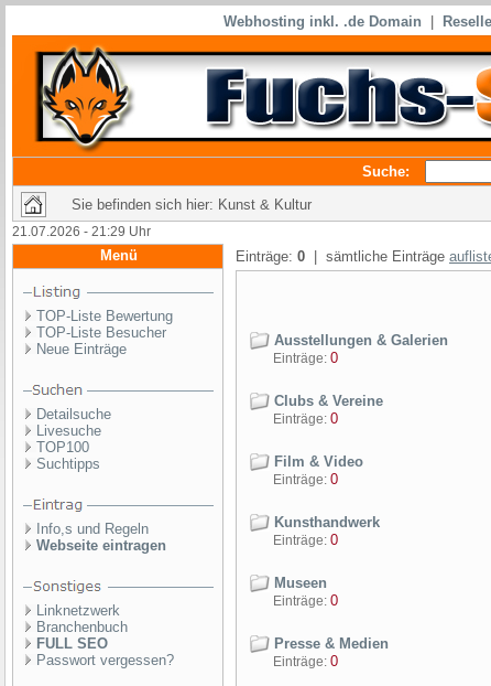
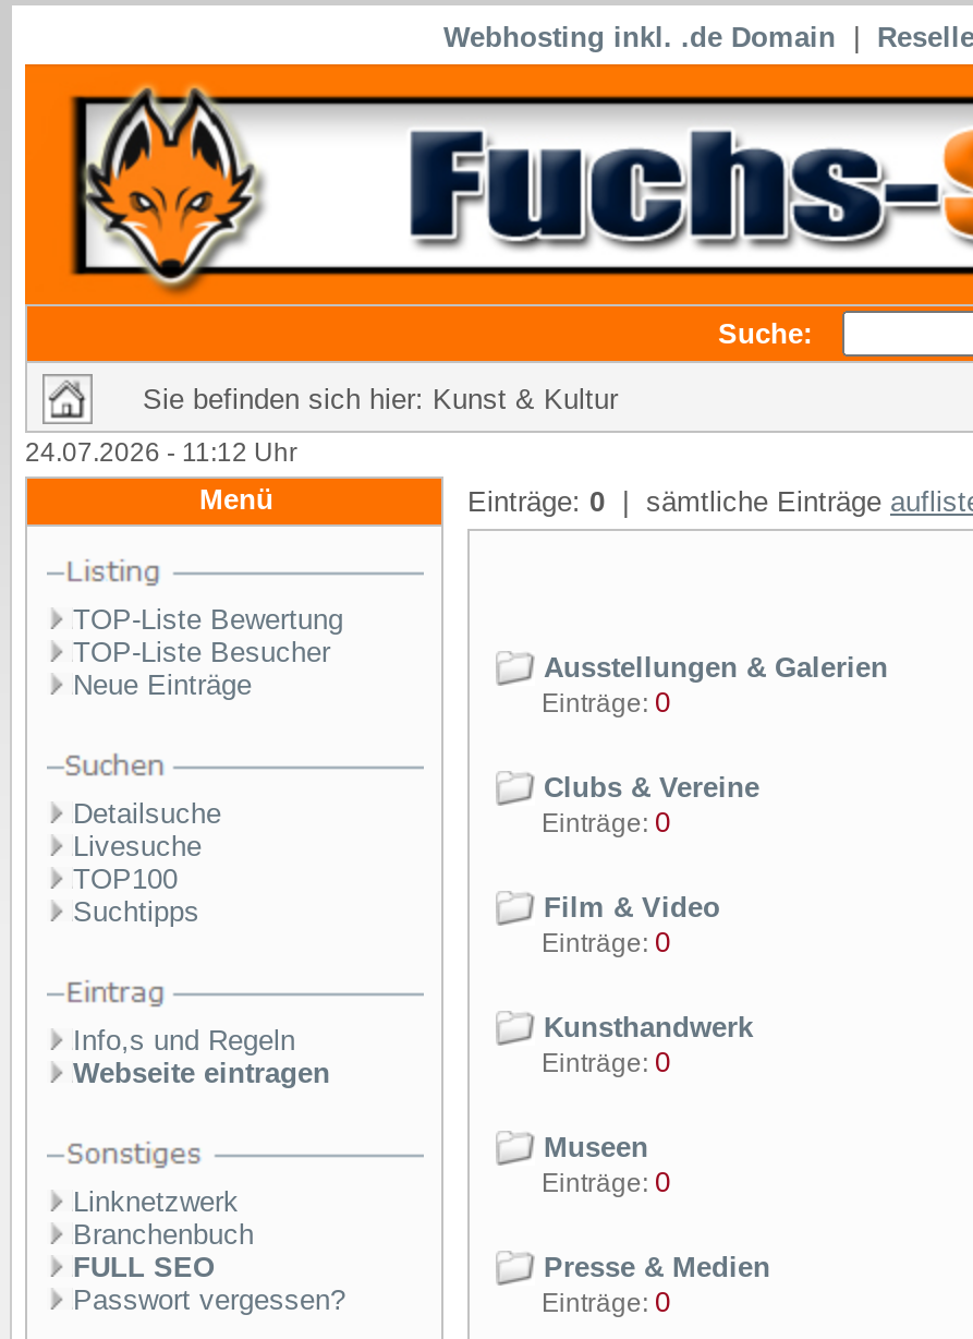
- 21.07.2026 - 21:29 Uhr
+ 24.07.2026 - 11:12 Uhr
